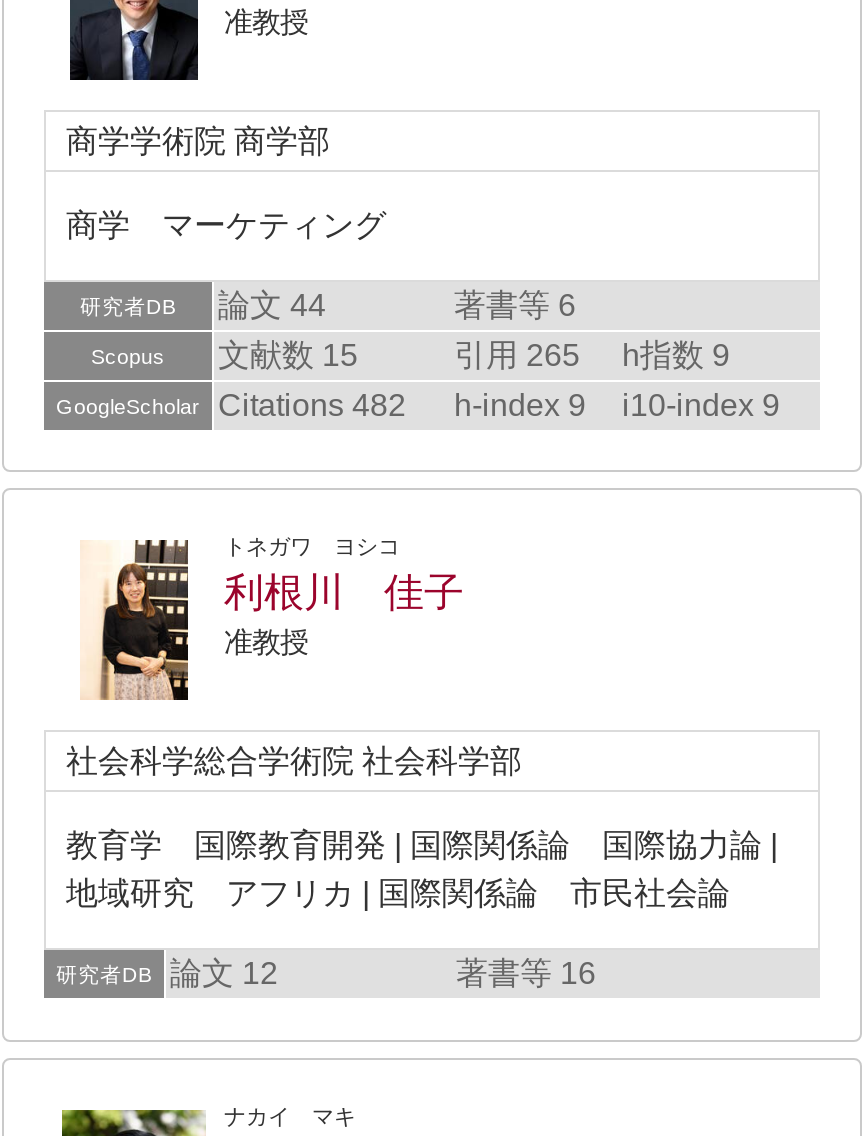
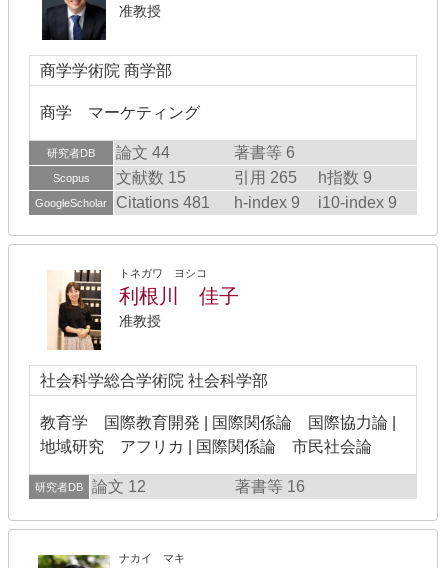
- GoogleScholar Citations 482 h-index 9 i10-index 9
+ GoogleScholar Citations 481 h-index 9 i10-index 9
